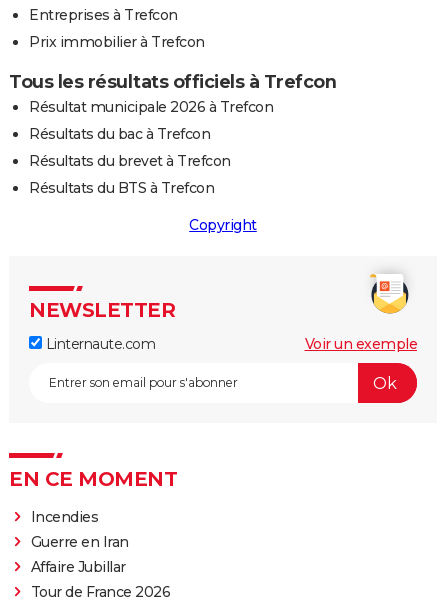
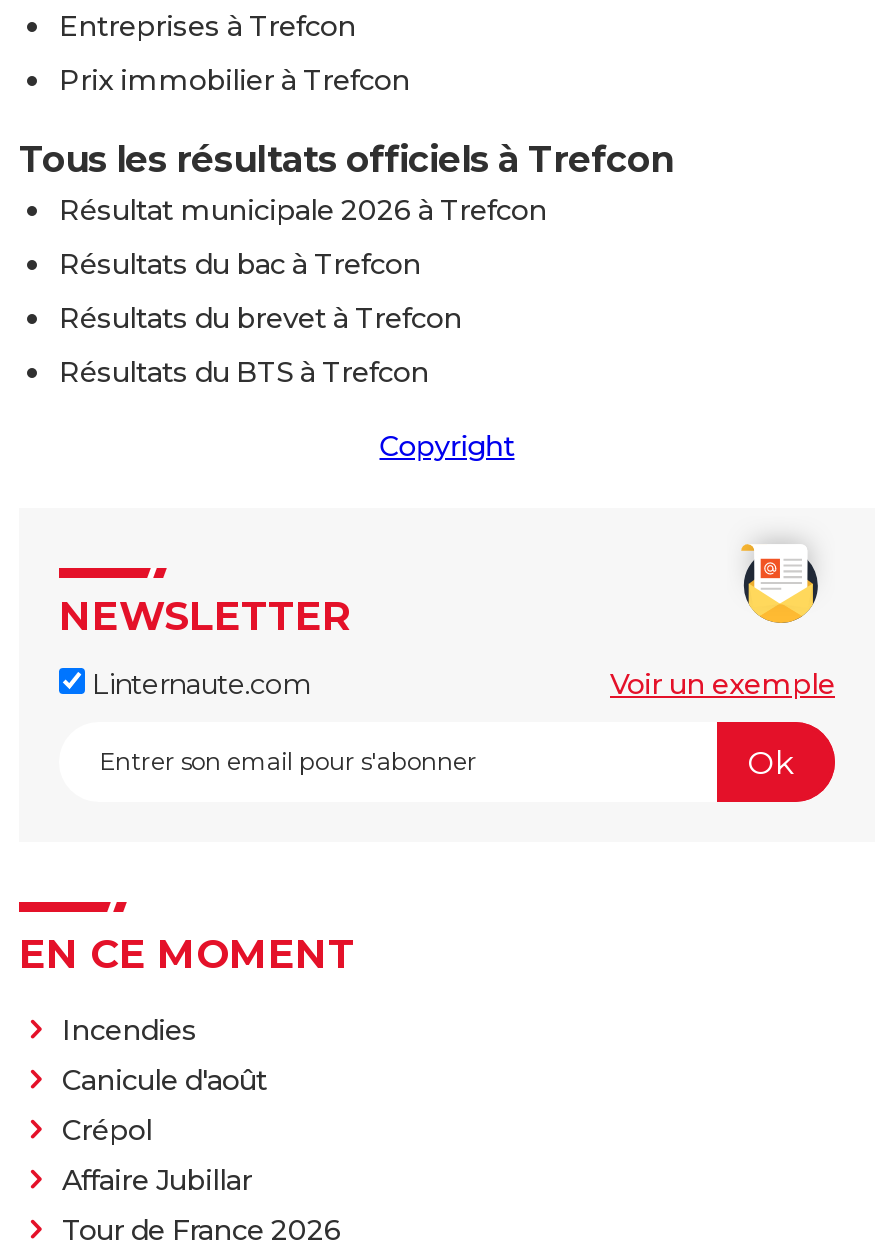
- Guerre en Iran
+ Canicule d'août
+ Crépol
